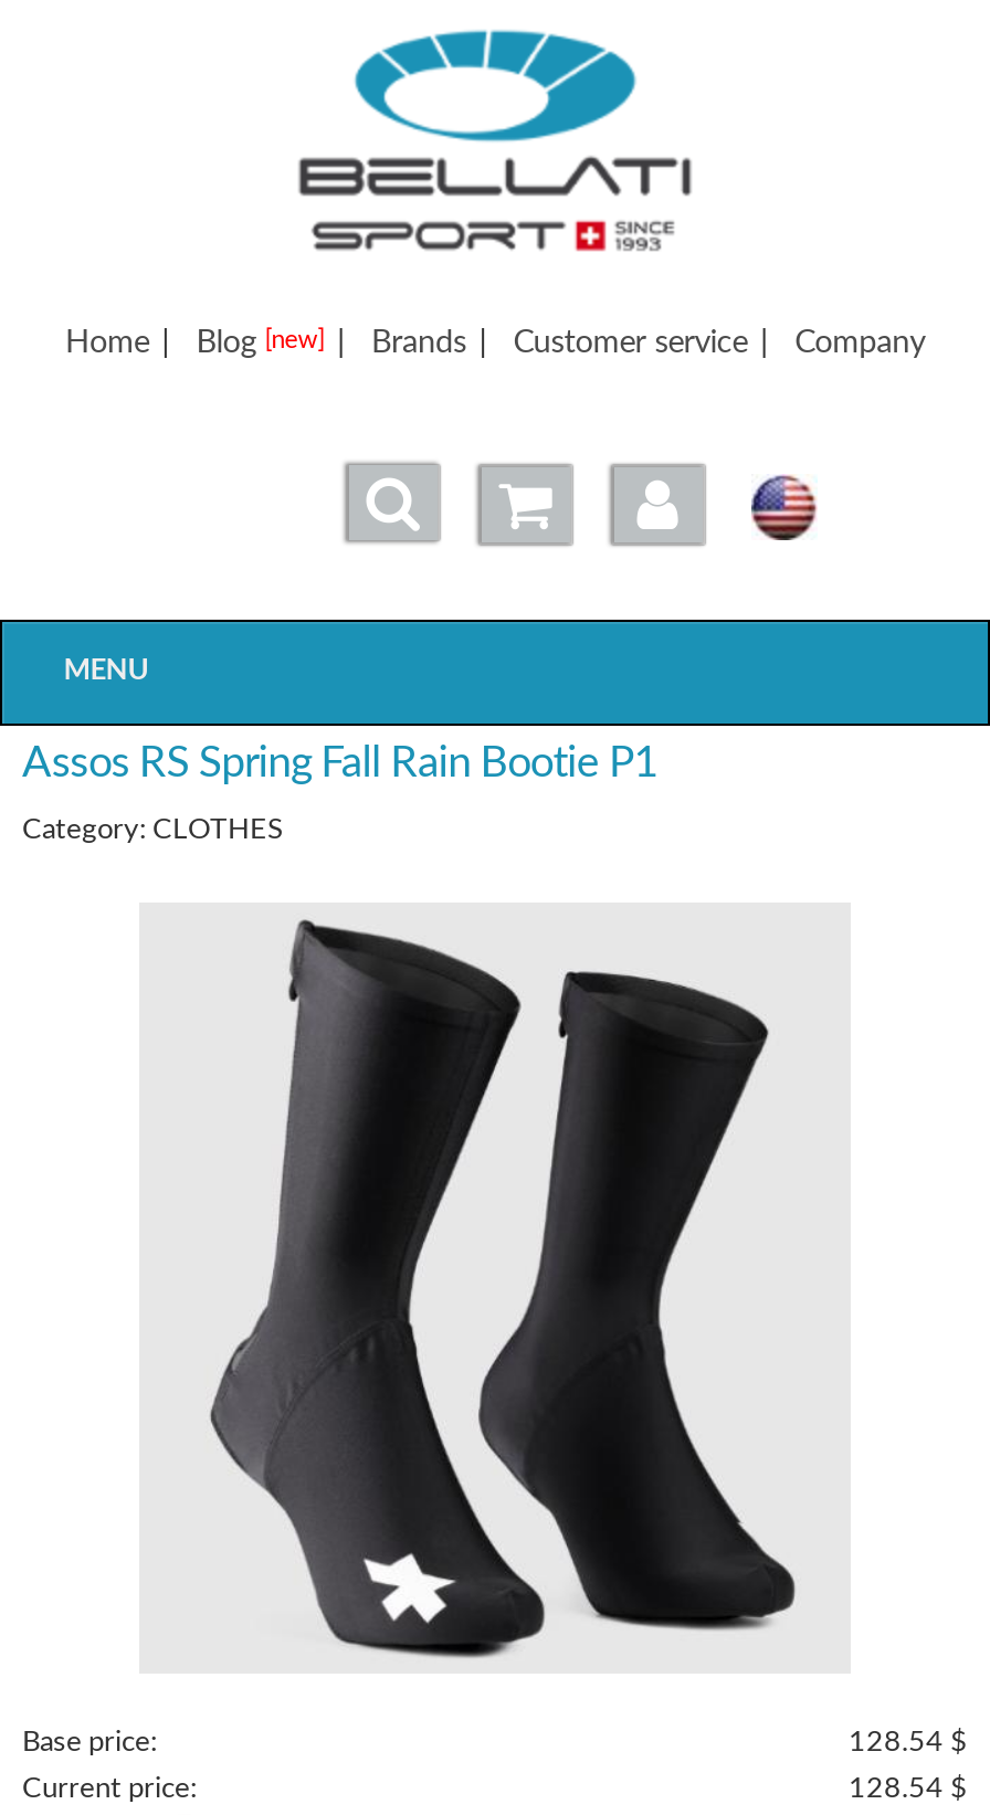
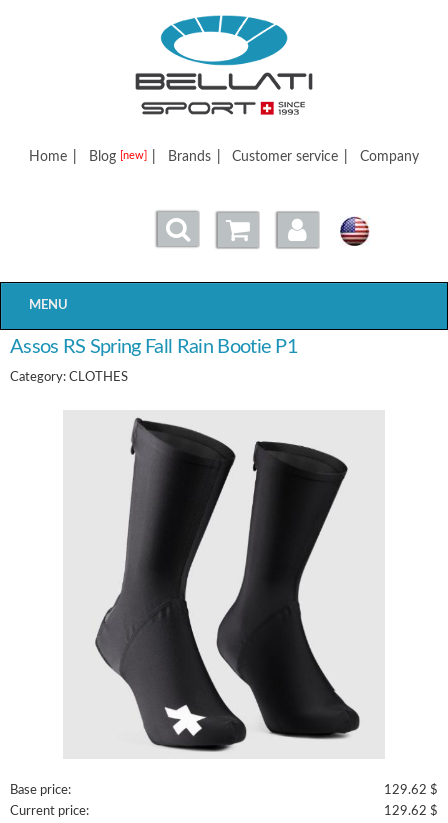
- 128.54 $
+ 129.62 $

- 128.54 $
+ 129.62 $
